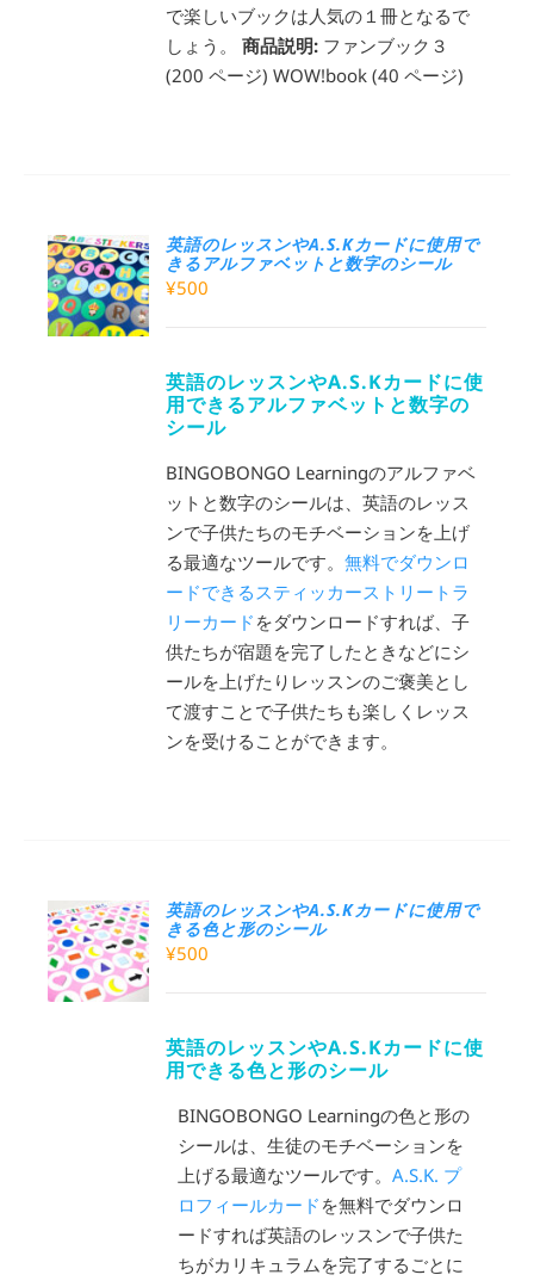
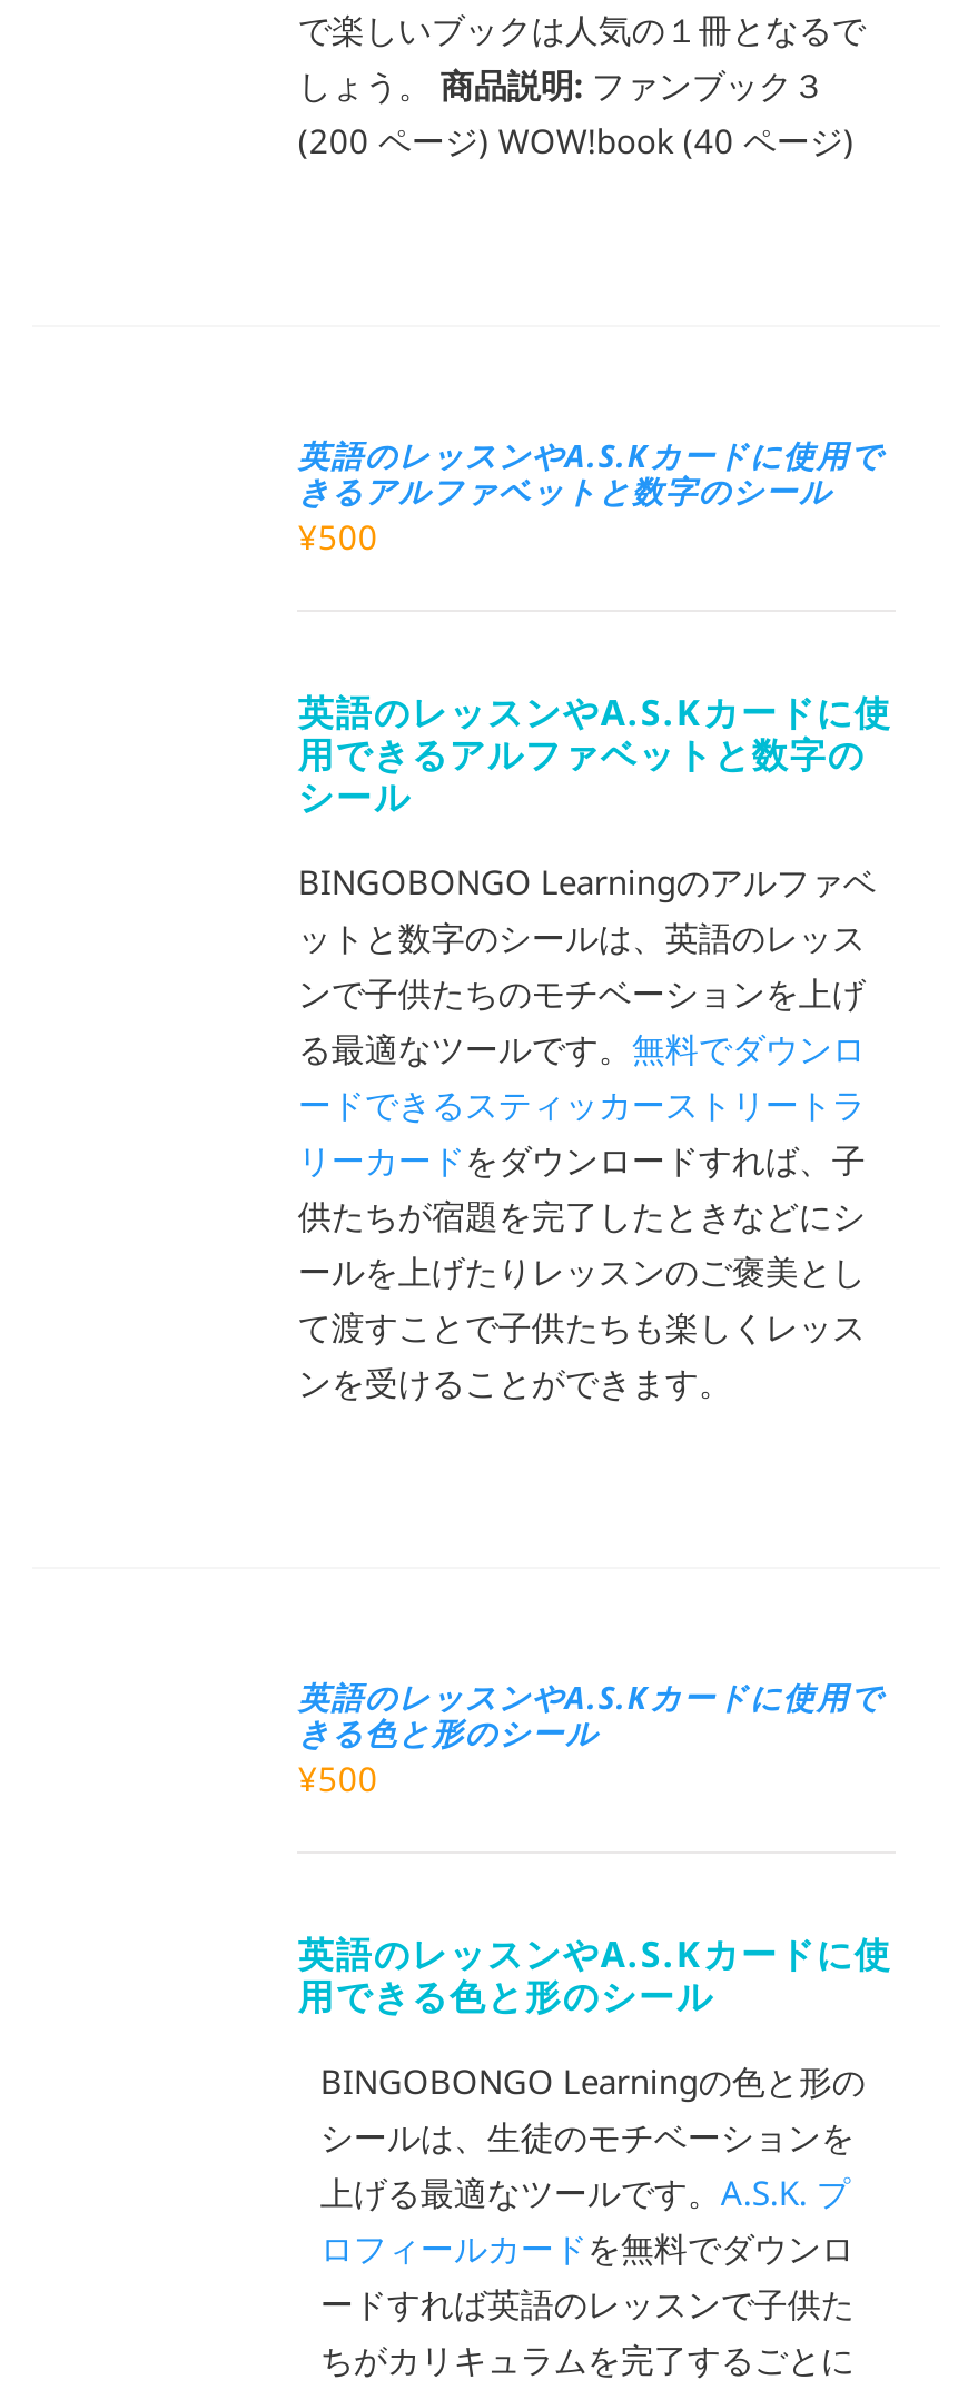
- [image]

- [image]
